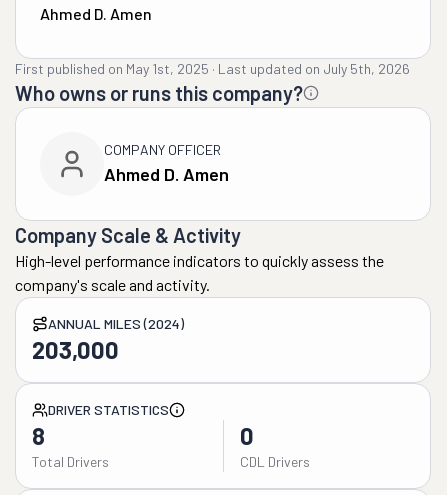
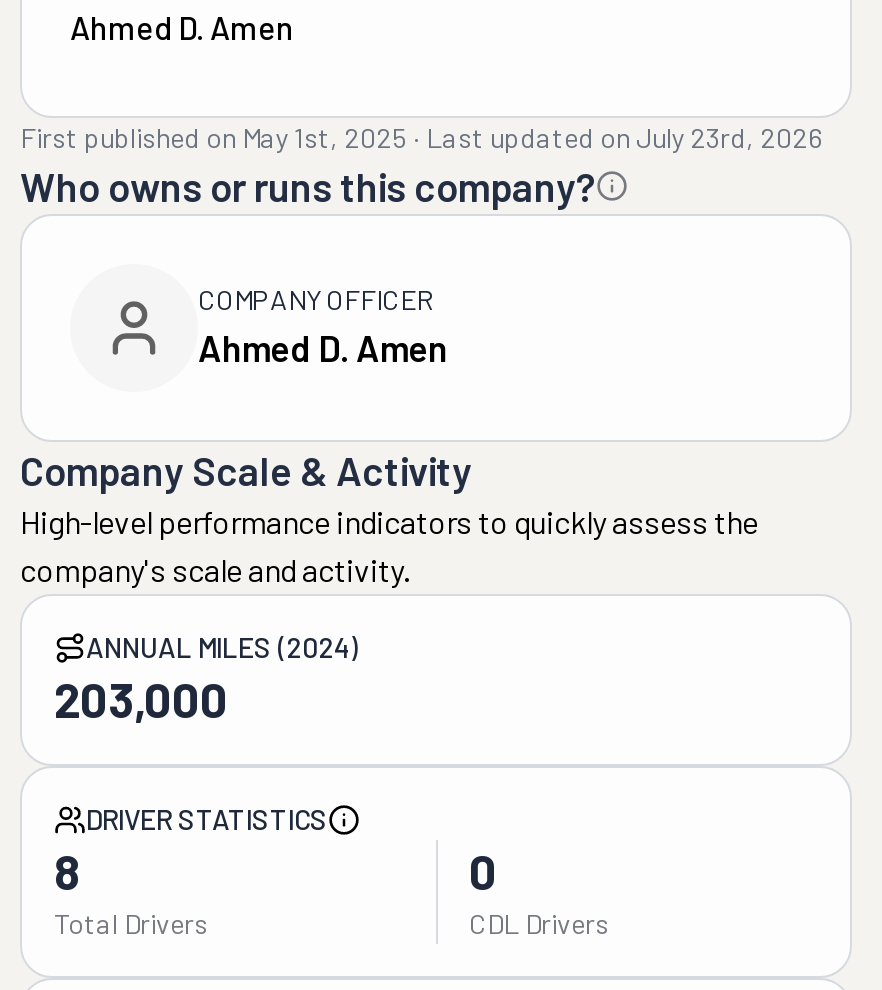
- First published on May 1st, 2025 · Last updated on July 5th, 2026
+ First published on May 1st, 2025 · Last updated on July 23rd, 2026
